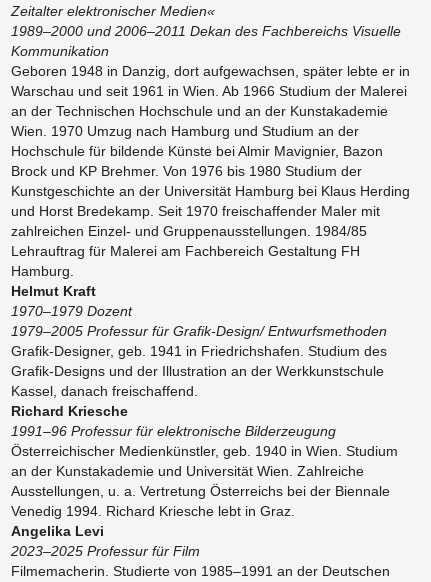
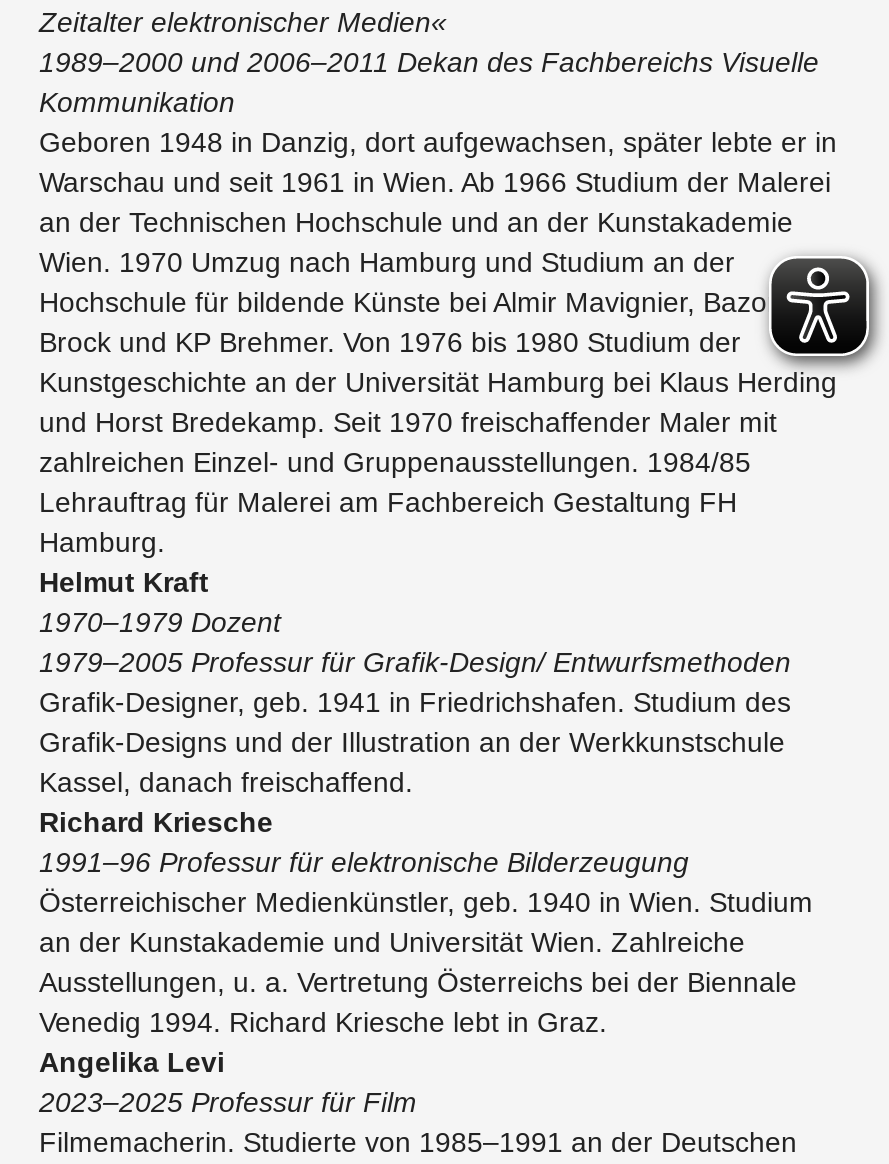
+ [image]
